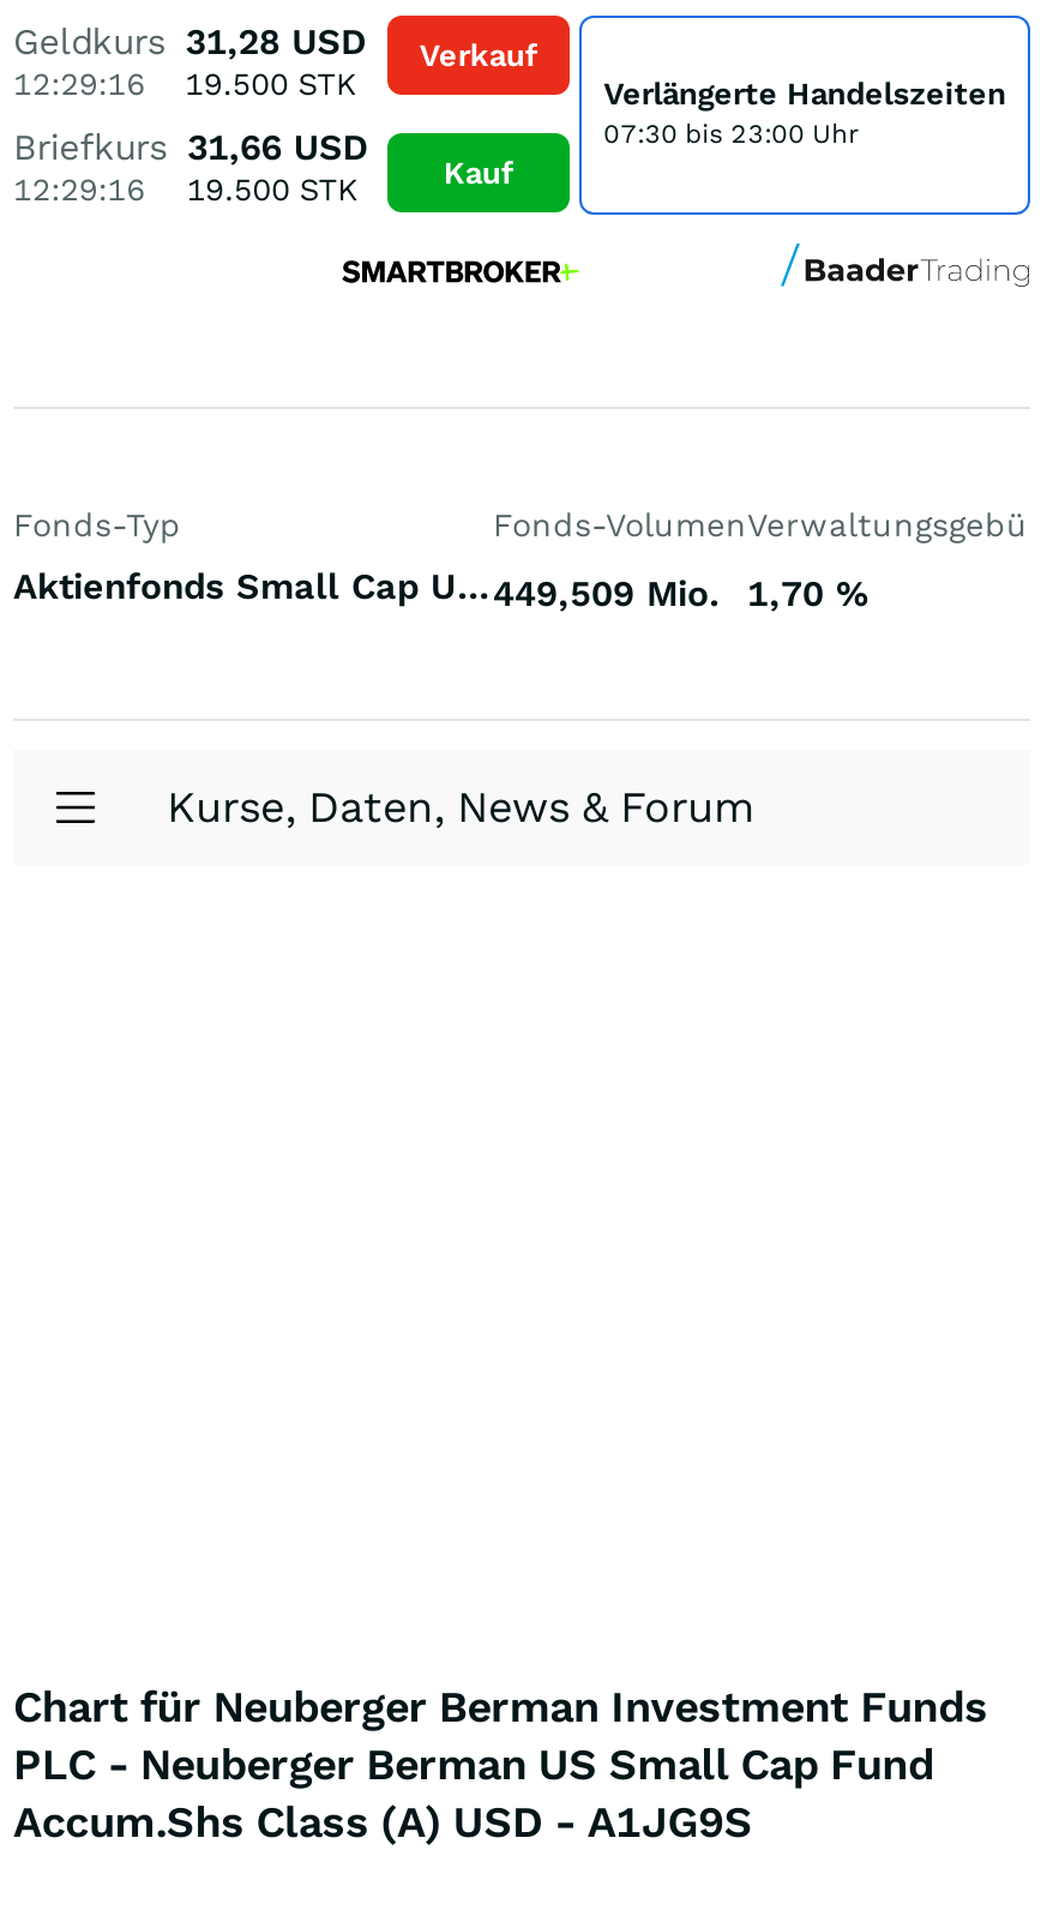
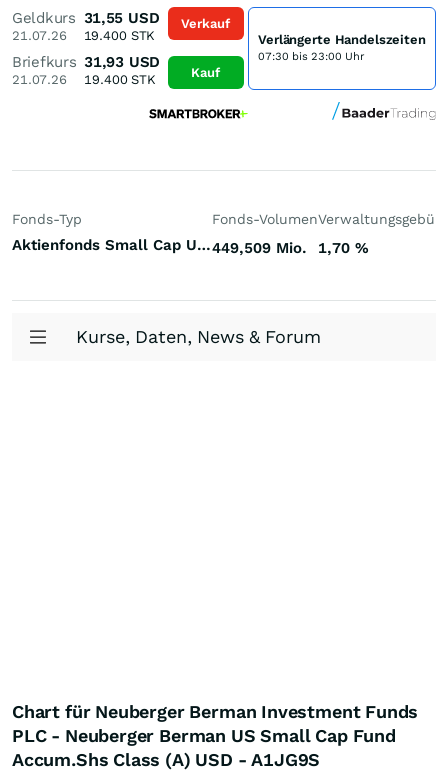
- Geldkurs 31,28 USD Verkauf
+ Geldkurs 31,55 USD Verkauf

- 12:29:16
+ 21.07.26

- 19.500 STK
+ 19.400 STK

- Briefkurs 31,66 USD
+ Briefkurs 31,93 USD

- 12:29:16
+ 21.07.26

- 19.500 STK
+ 19.400 STK
